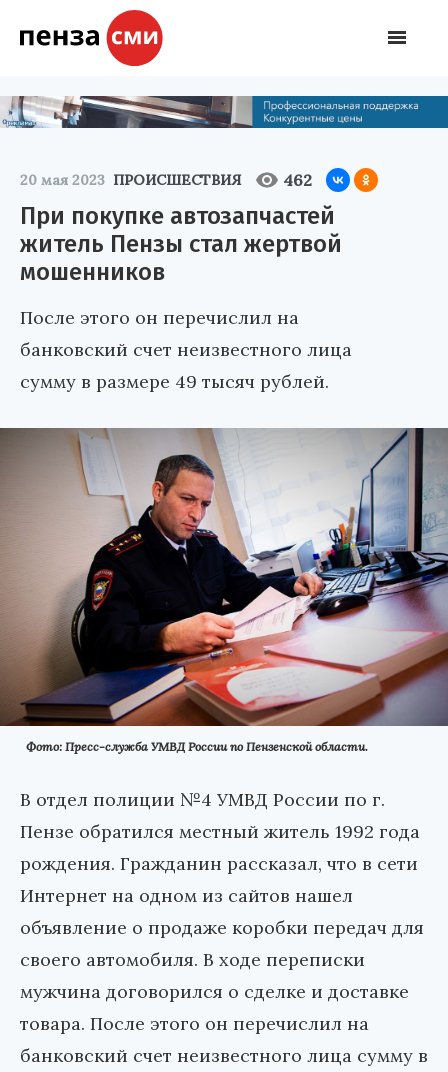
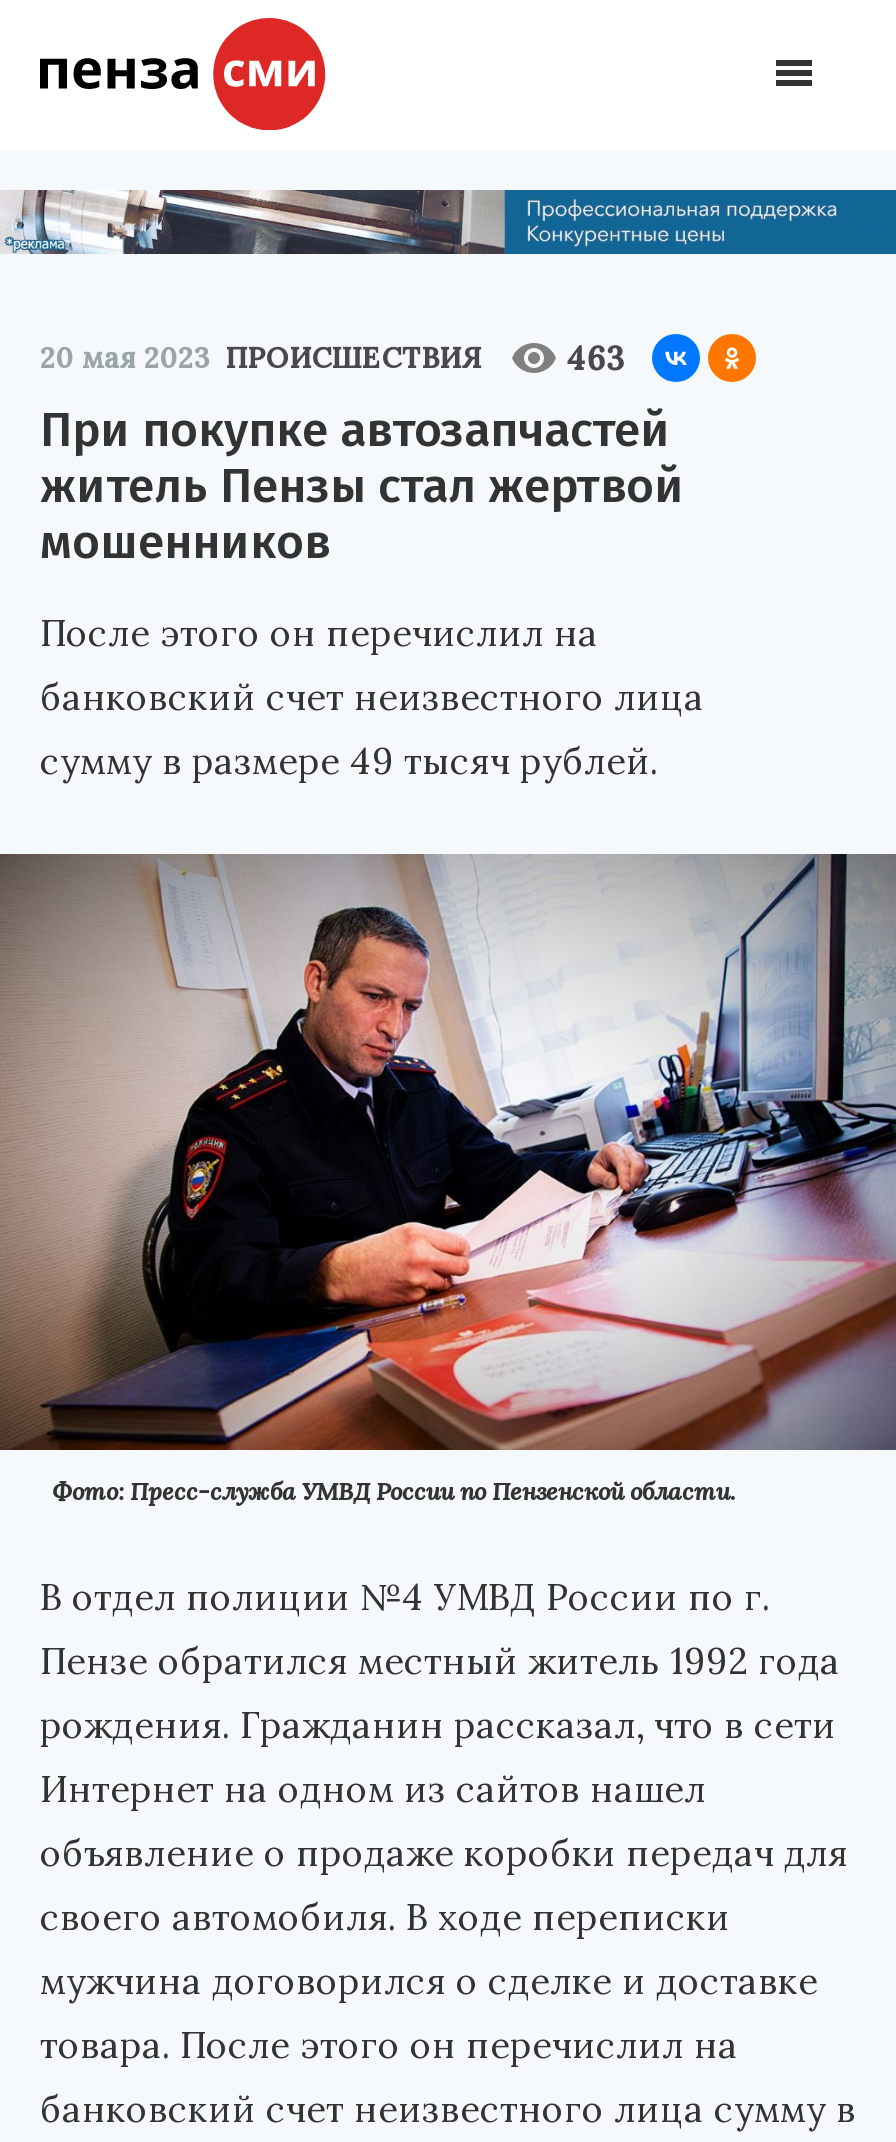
- 462
+ 463
